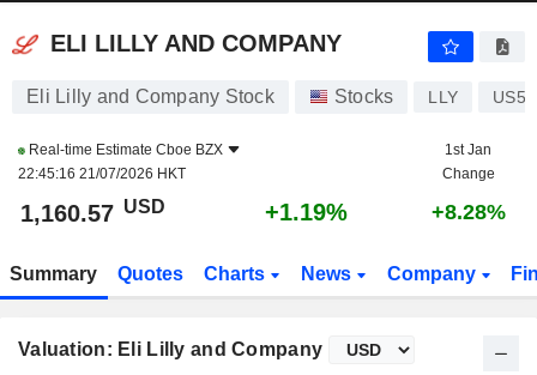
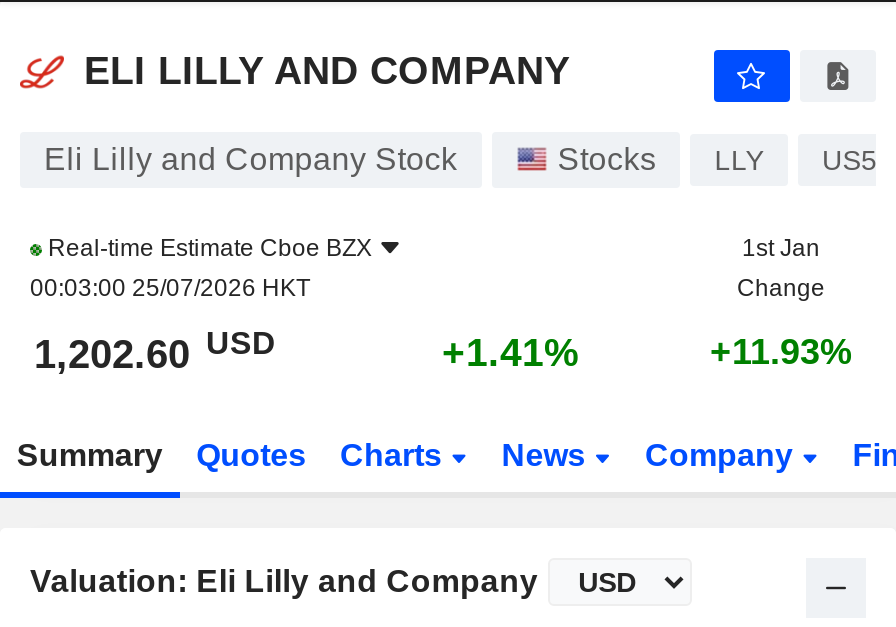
- 22:45:16 21/07/2026 HKT
+ 00:03:00 25/07/2026 HKT

- 1,160.57 USD
+ 1,202.60 USD

- +1.19%
+ +1.41%

- +8.28%
+ +11.93%
